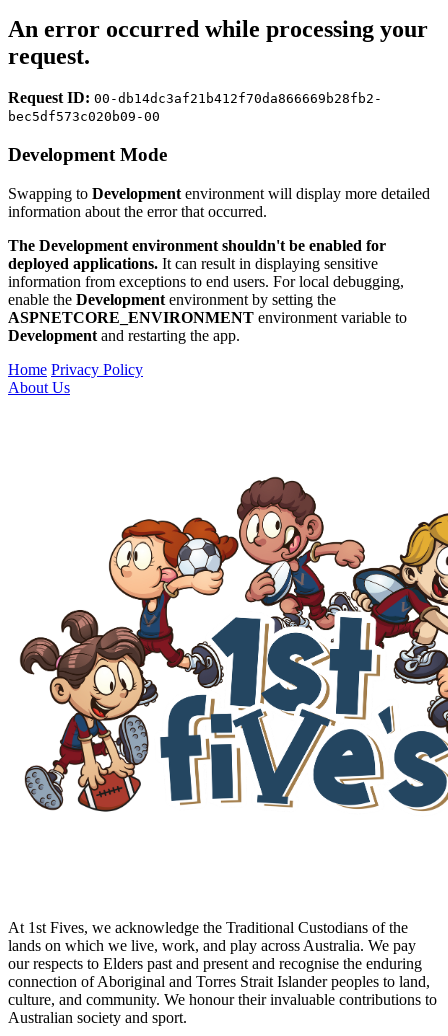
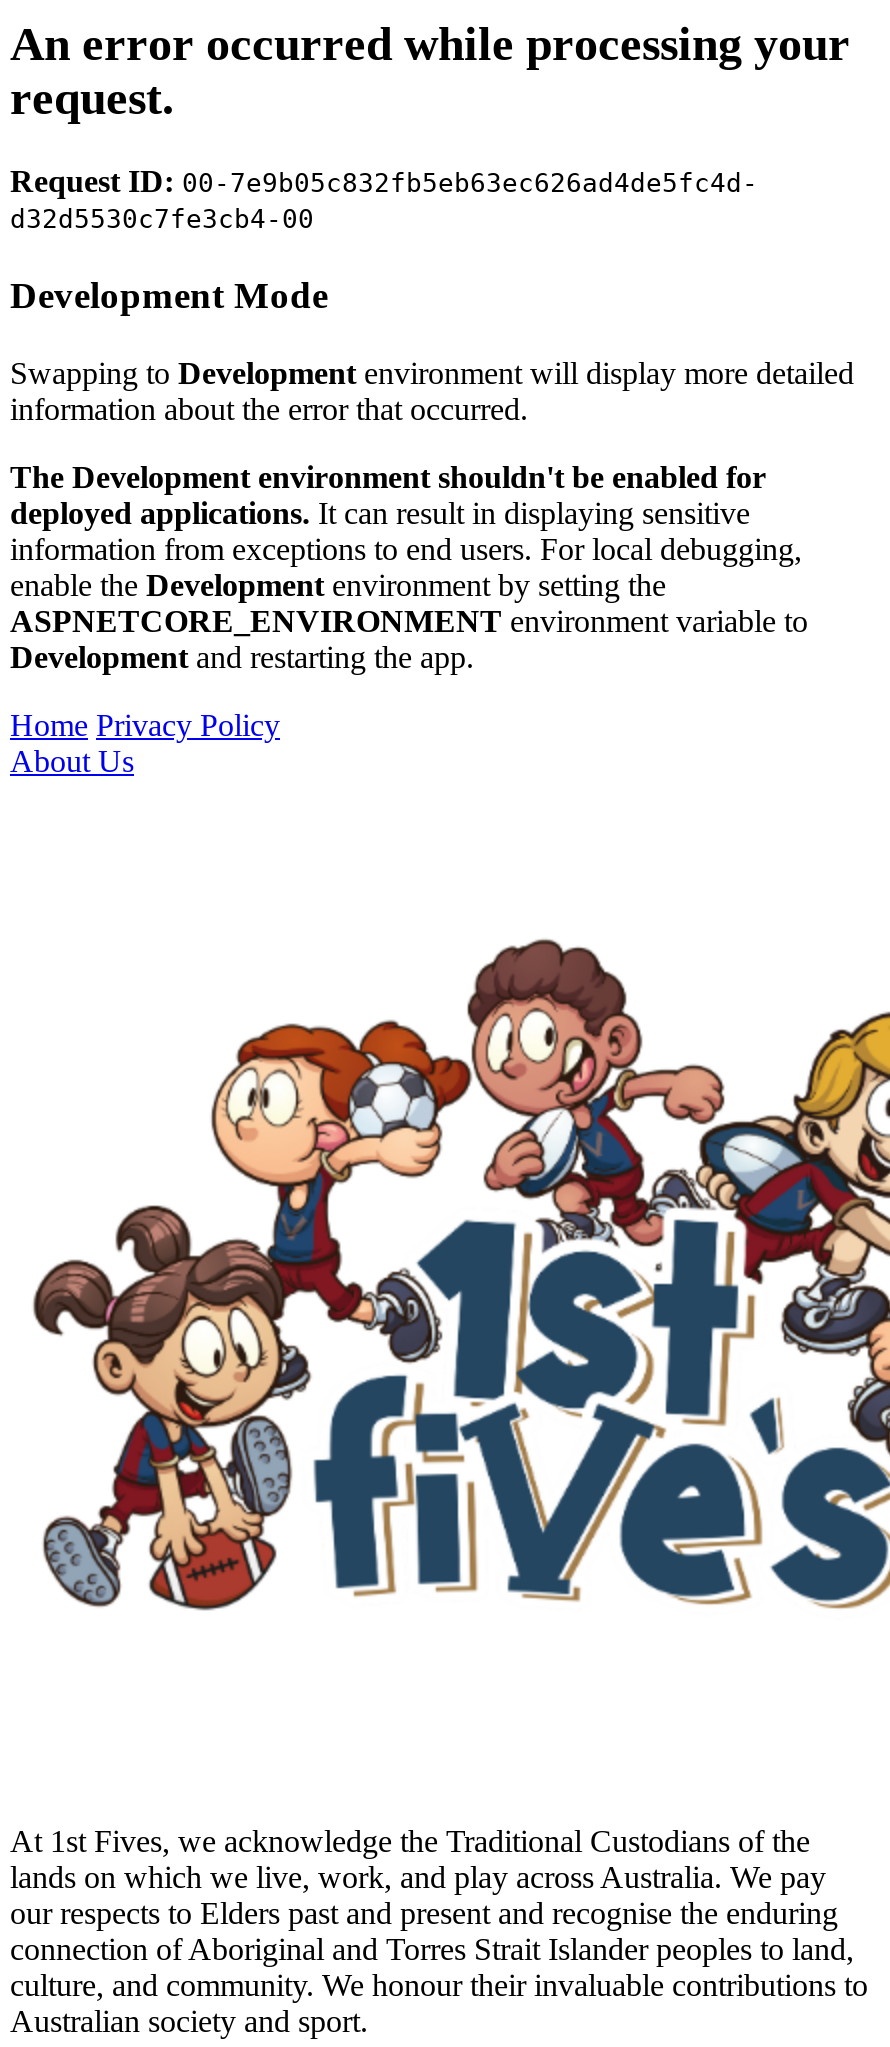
- Request ID: 00-db14dc3af21b412f70da866669b28fb2-
- bec5df573c020b09-00
+ Request ID: 00-7e9b05c832fb5eb63ec626ad4de5fc4d-
+ d32d5530c7fe3cb4-00
